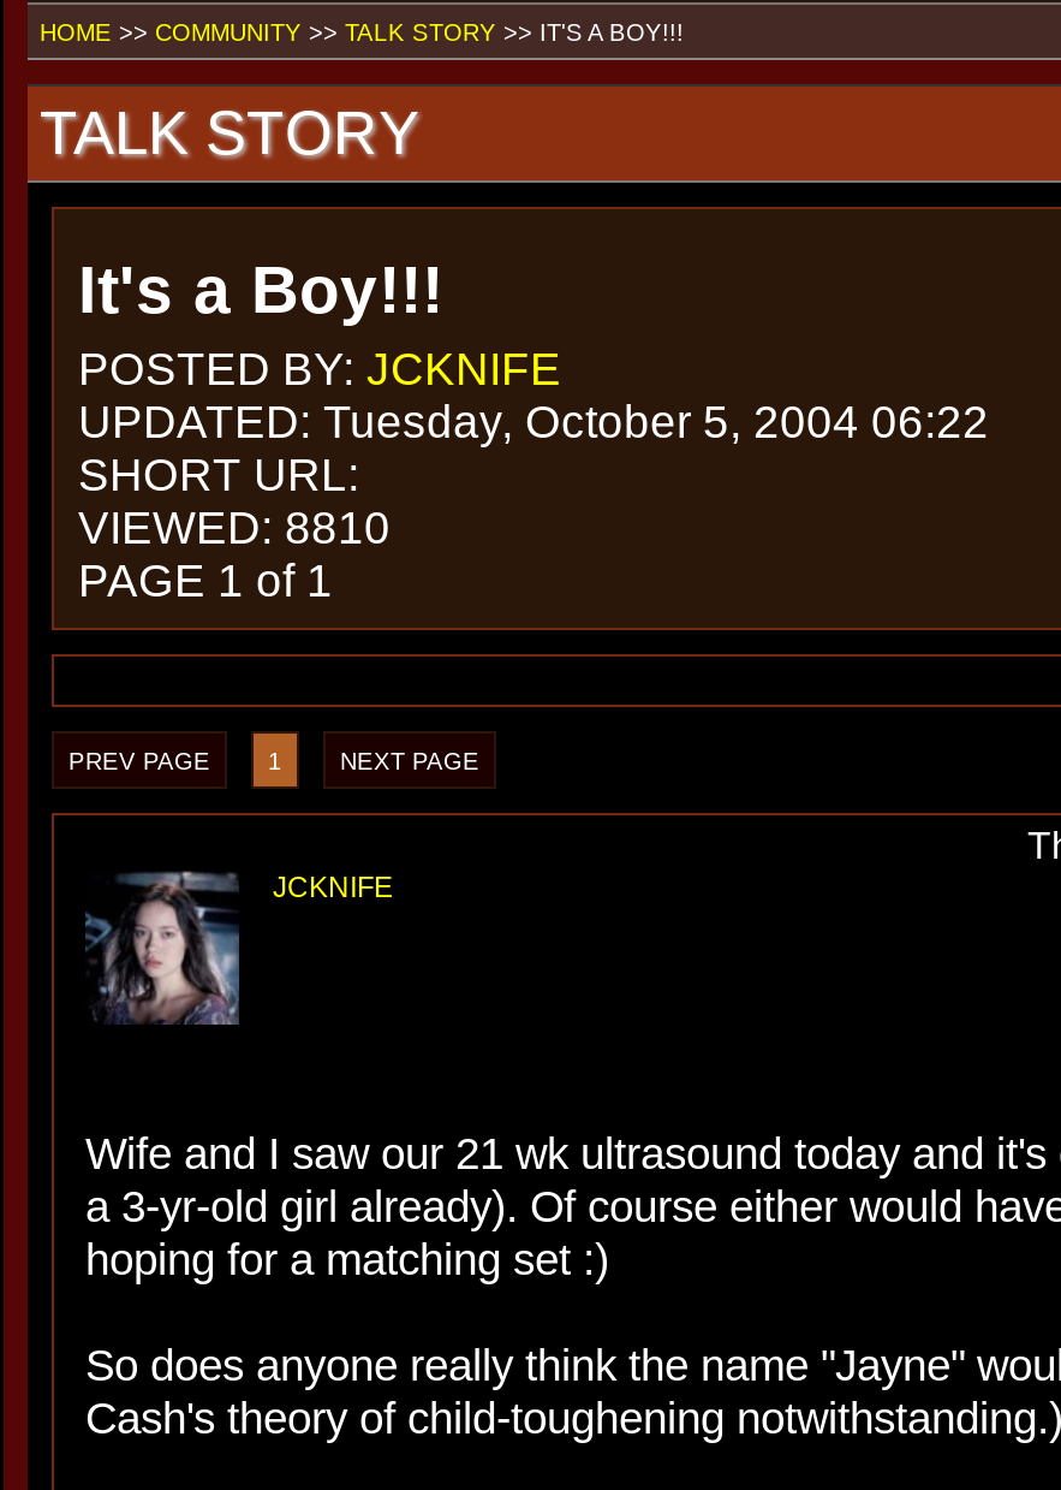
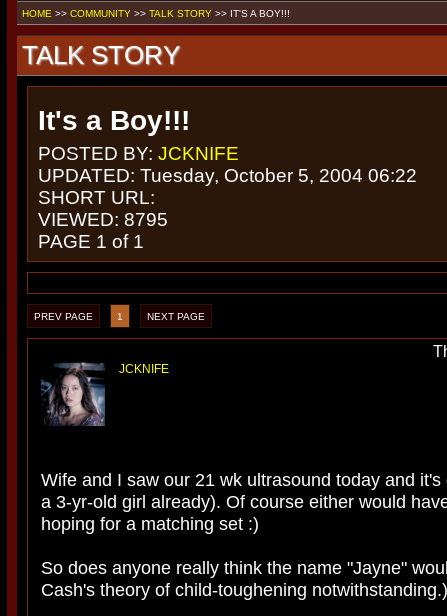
- VIEWED: 8810
+ VIEWED: 8795
